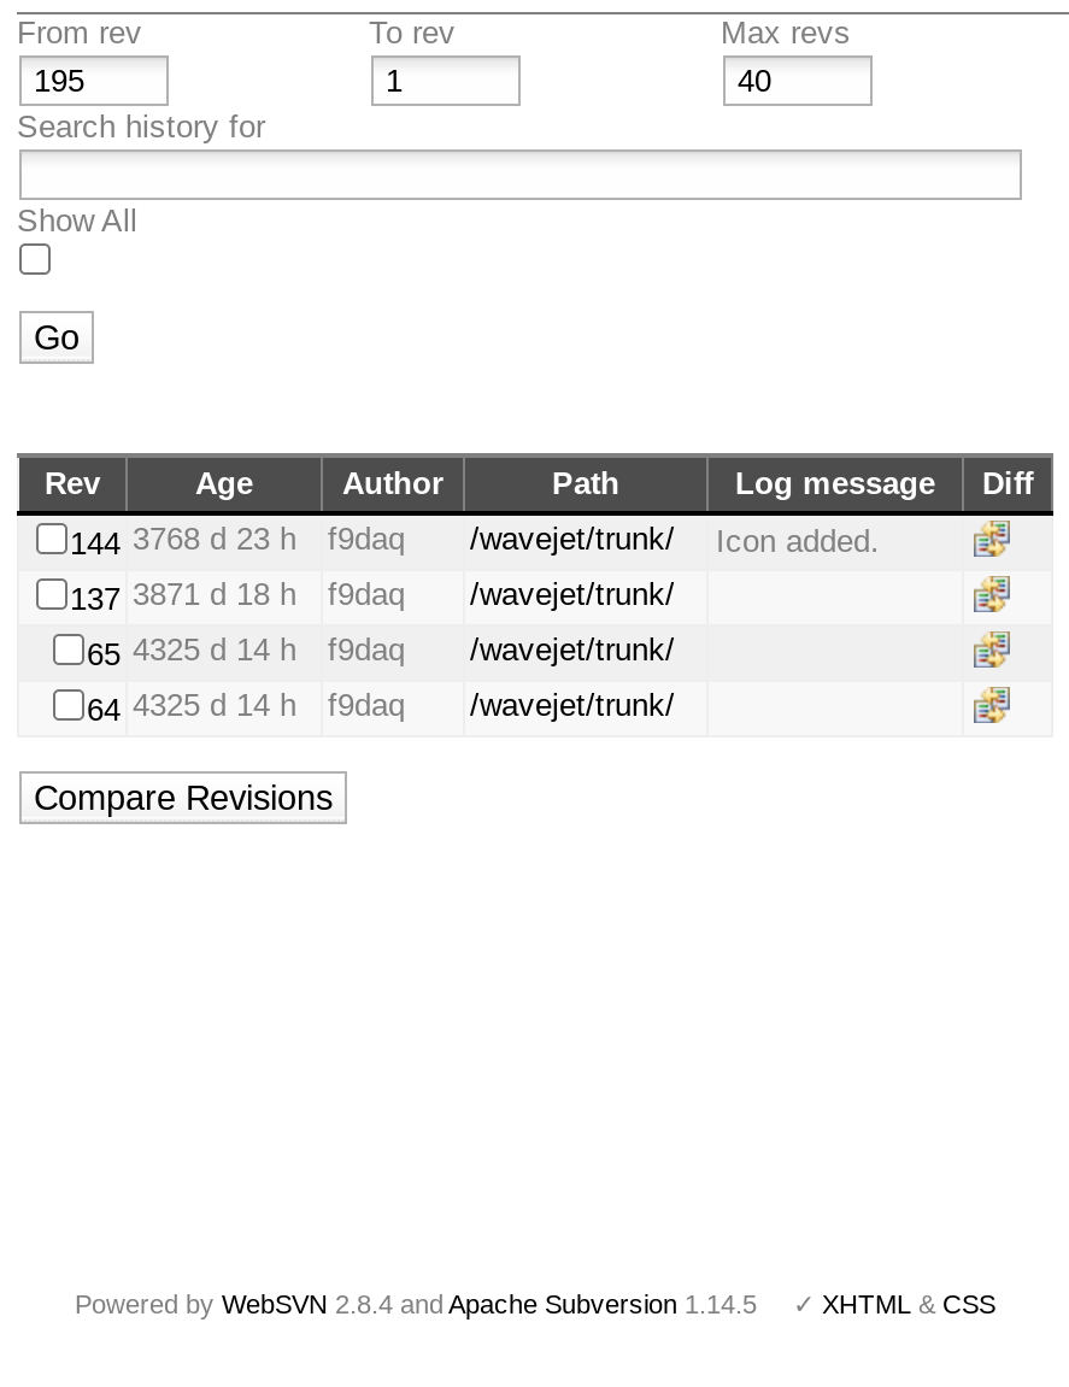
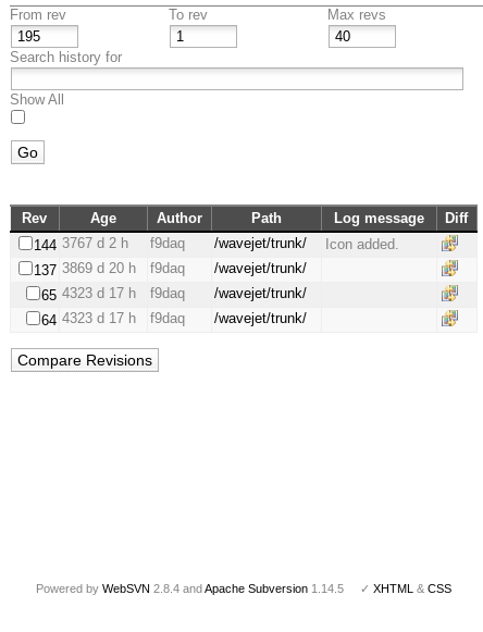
- 144 3768 d 23 h f9daq /wavejet/trunk/ Icon added.
+ 144 3767 d 2 h f9daq /wavejet/trunk/ Icon added.

- 137 3871 d 18 h f9daq /wavejet/trunk/
+ 137 3869 d 20 h f9daq /wavejet/trunk/

- 65 4325 d 14 h f9daq /wavejet/trunk/
+ 65 4323 d 17 h f9daq /wavejet/trunk/

- 64 4325 d 14 h f9daq /wavejet/trunk/
+ 64 4323 d 17 h f9daq /wavejet/trunk/
